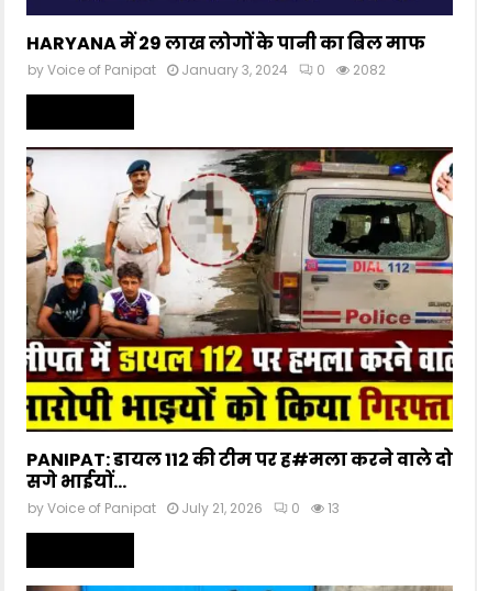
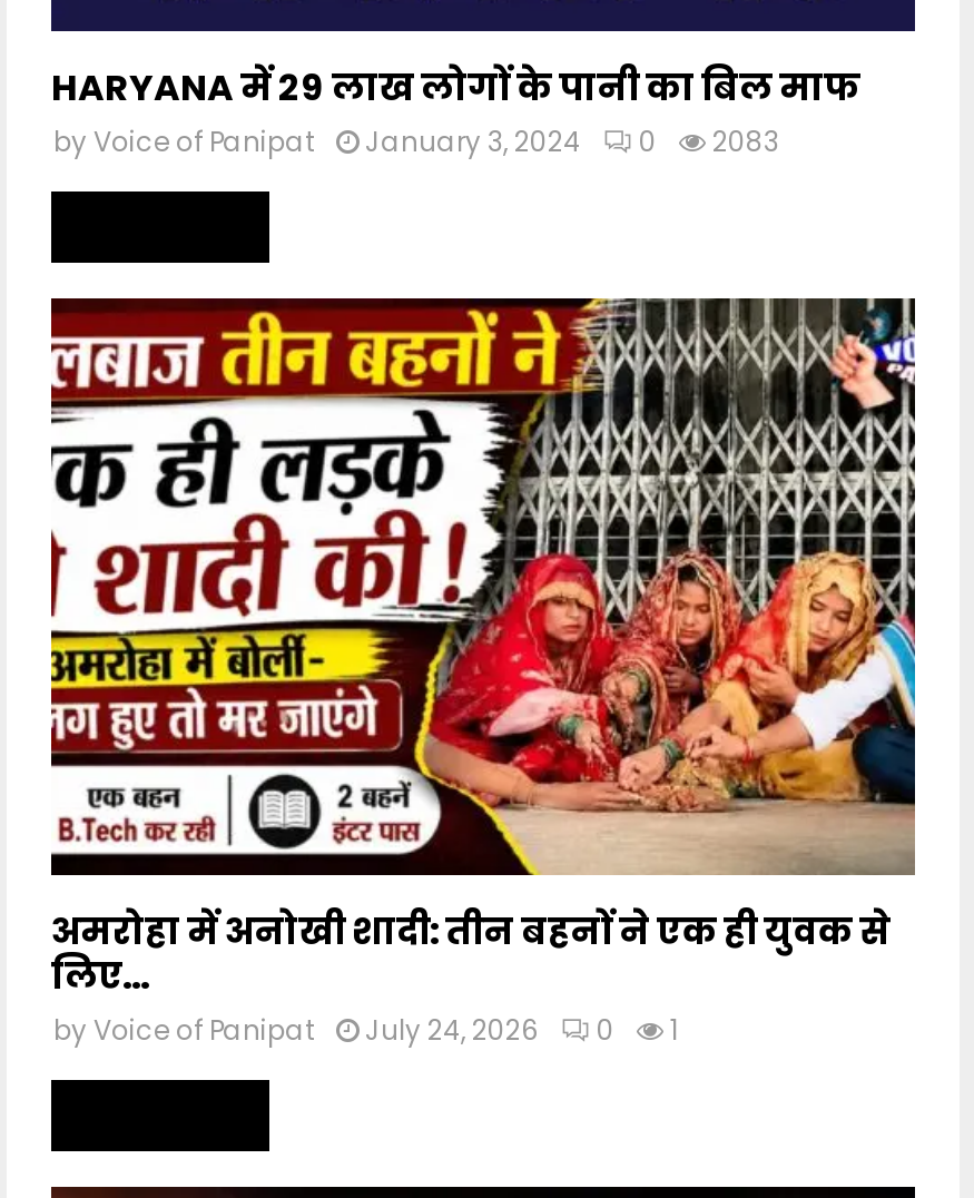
- by Voice of Panipat January 3, 2024 0 2082
+ by Voice of Panipat January 3, 2024 0 2083

- [image]
- PANIPAT: डायल 112 की टीम पर ह#मला करने वाले दो
- सगे भाईयों...
+ [image]
+ अमरोहा में अनोखी शादी: तीन बहनों ने एक ही युवक से
+ लिए...

- July 21, 2026
+ July 24, 2026

- 13
+ 1
